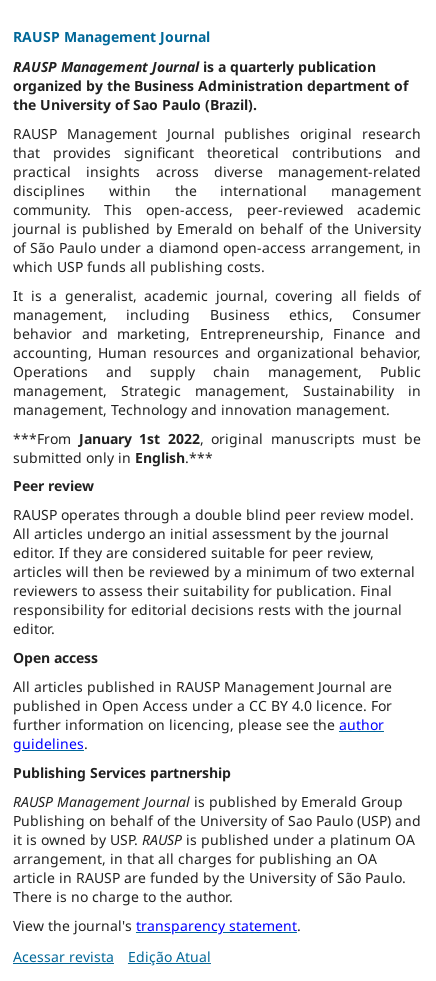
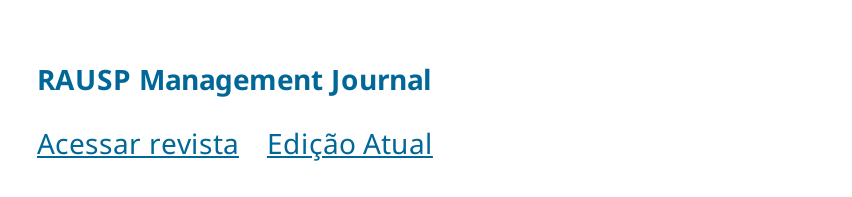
- RAUSP Management Journal is a quarterly publication
- organized by the Business Administration department of
- the University of Sao Paulo (Brazil).
- RAUSP Management Journal publishes original research
- that provides significant theoretical contributions and
- practical insights across diverse management-related
- disciplines within the international management
- community. This open-access, peer-reviewed academic
- journal is published by Emerald on behalf of the University
- of São Paulo under a diamond open-access arrangement, in
- which USP funds all publishing costs.
- It is a generalist, academic journal, covering all fields of
- management, including Business ethics, Consumer
- behavior and marketing, Entrepreneurship, Finance and
- accounting, Human resources and organizational behavior,
- Operations and supply chain management, Public
- management, Strategic management, Sustainability in
- management, Technology and innovation management.
- ***From January 1st 2022, original manuscripts must be
- submitted only in English.***
- Peer review
- RAUSP operates through a double blind peer review model.
- All articles undergo an initial assessment by the journal
- editor. If they are considered suitable for peer review,
- articles will then be reviewed by a minimum of two external
- reviewers to assess their suitability for publication. Final
- responsibility for editorial decisions rests with the journal
- editor.
- Open access
- All articles published in RAUSP Management Journal are
- published in Open Access under a CC BY 4.0 licence. For
- further information on licencing, please see the author
- guidelines.
- Publishing Services partnership
- RAUSP Management Journal is published by Emerald Group
- Publishing on behalf of the University of Sao Paulo (USP) and
- it is owned by USP. RAUSP is published under a platinum OA
- arrangement, in that all charges for publishing an OA
- article in RAUSP are funded by the University of São Paulo.
- There is no charge to the author.
- View the journal's transparency statement.
